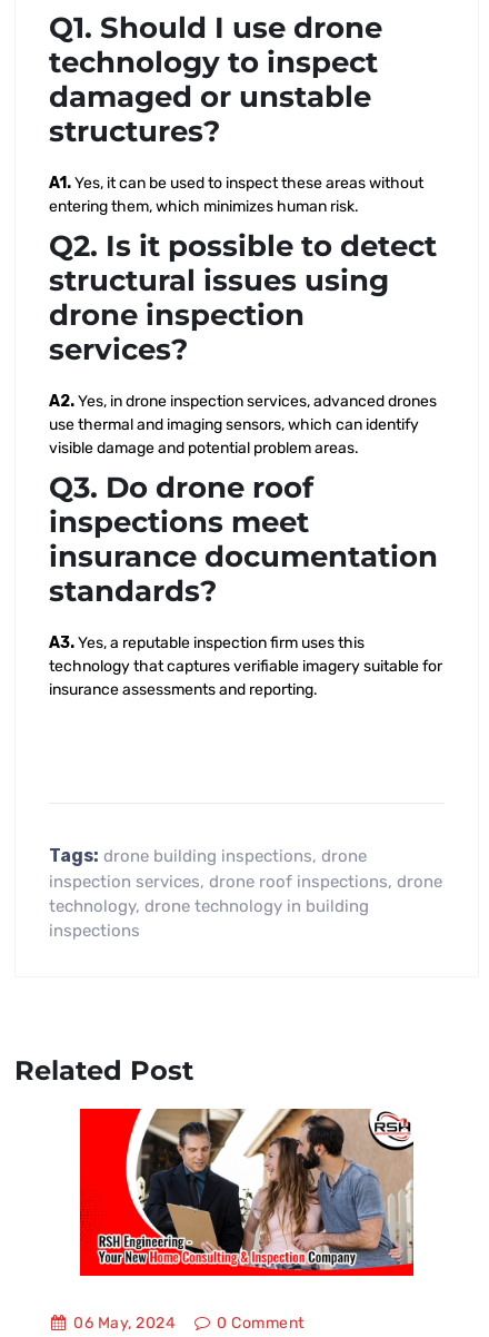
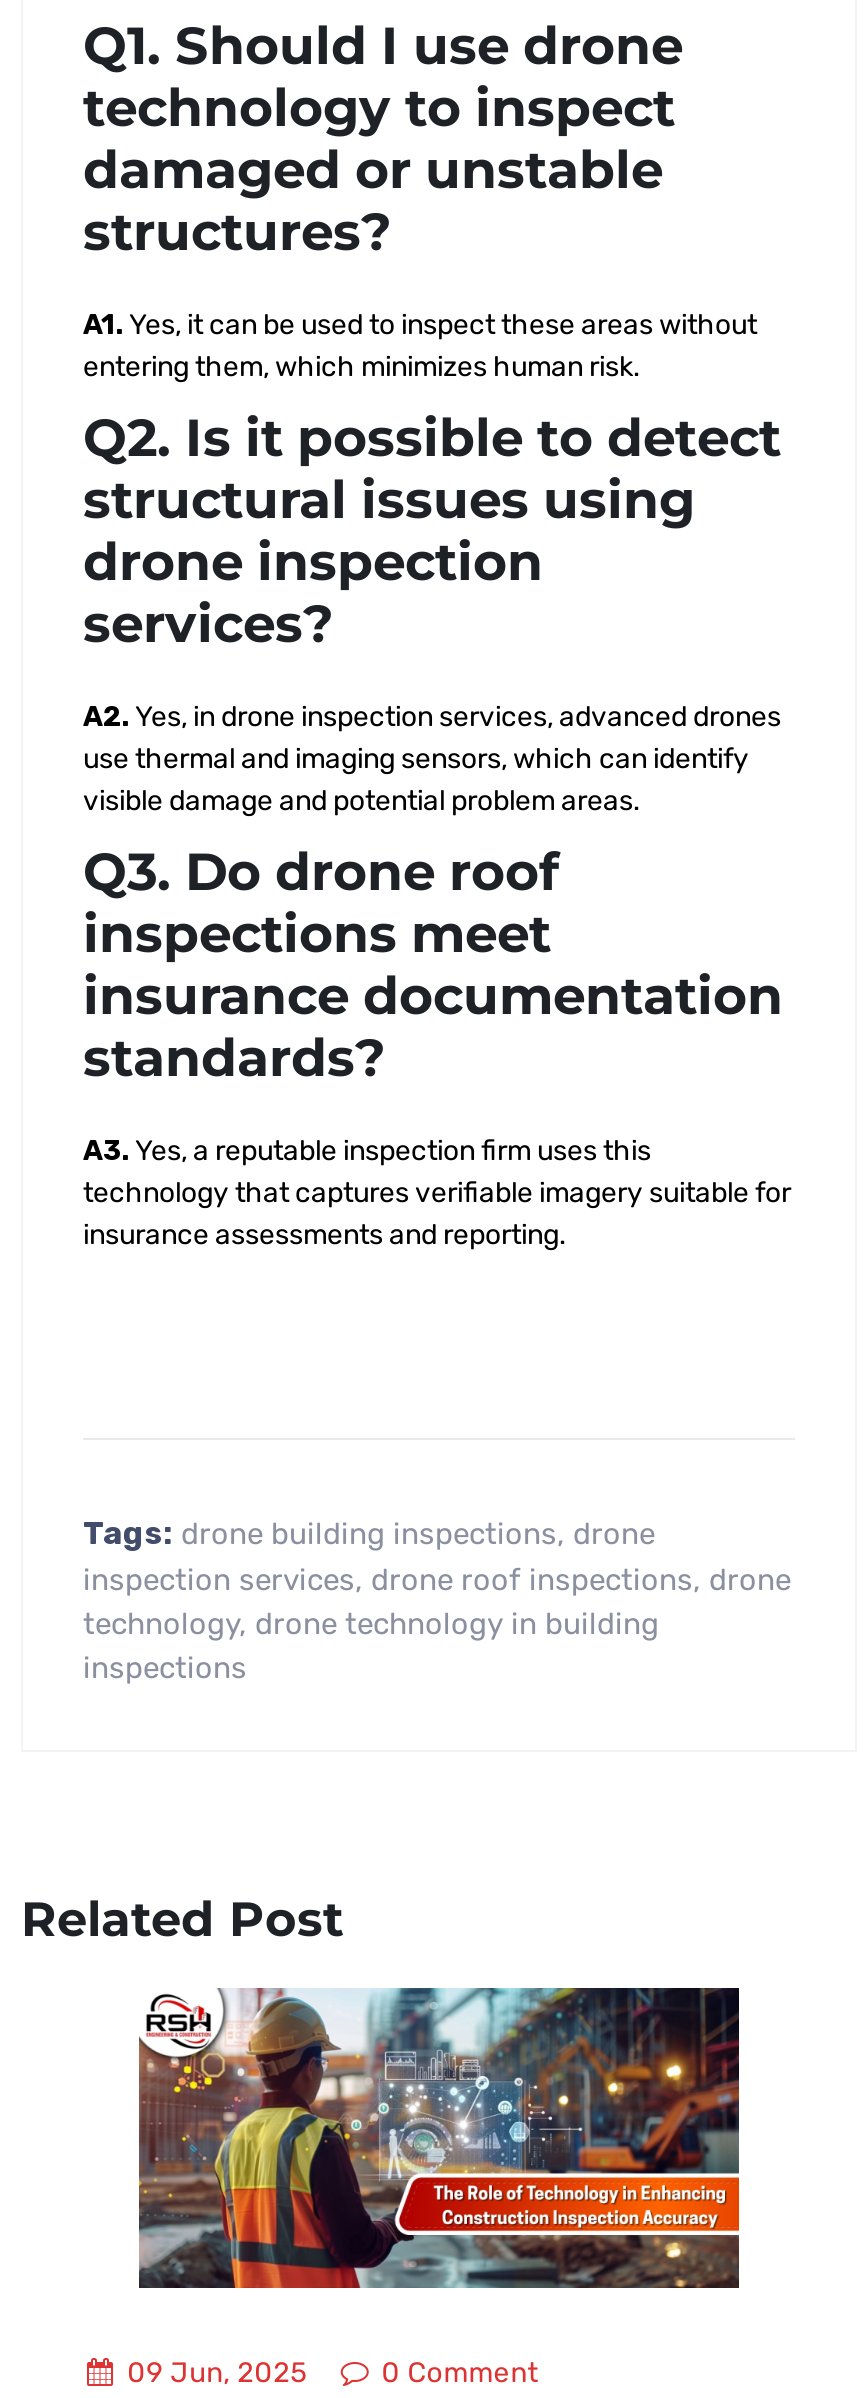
- [image]
- 06 May, 2024
+ [image]
+ 09 Jun, 2025
